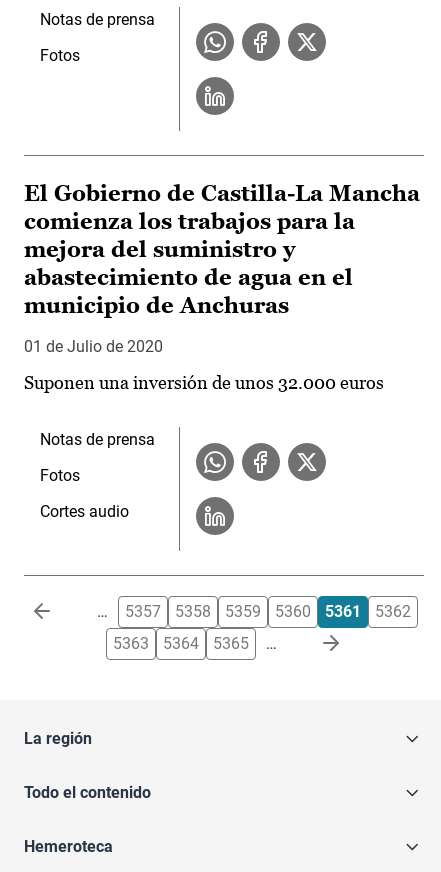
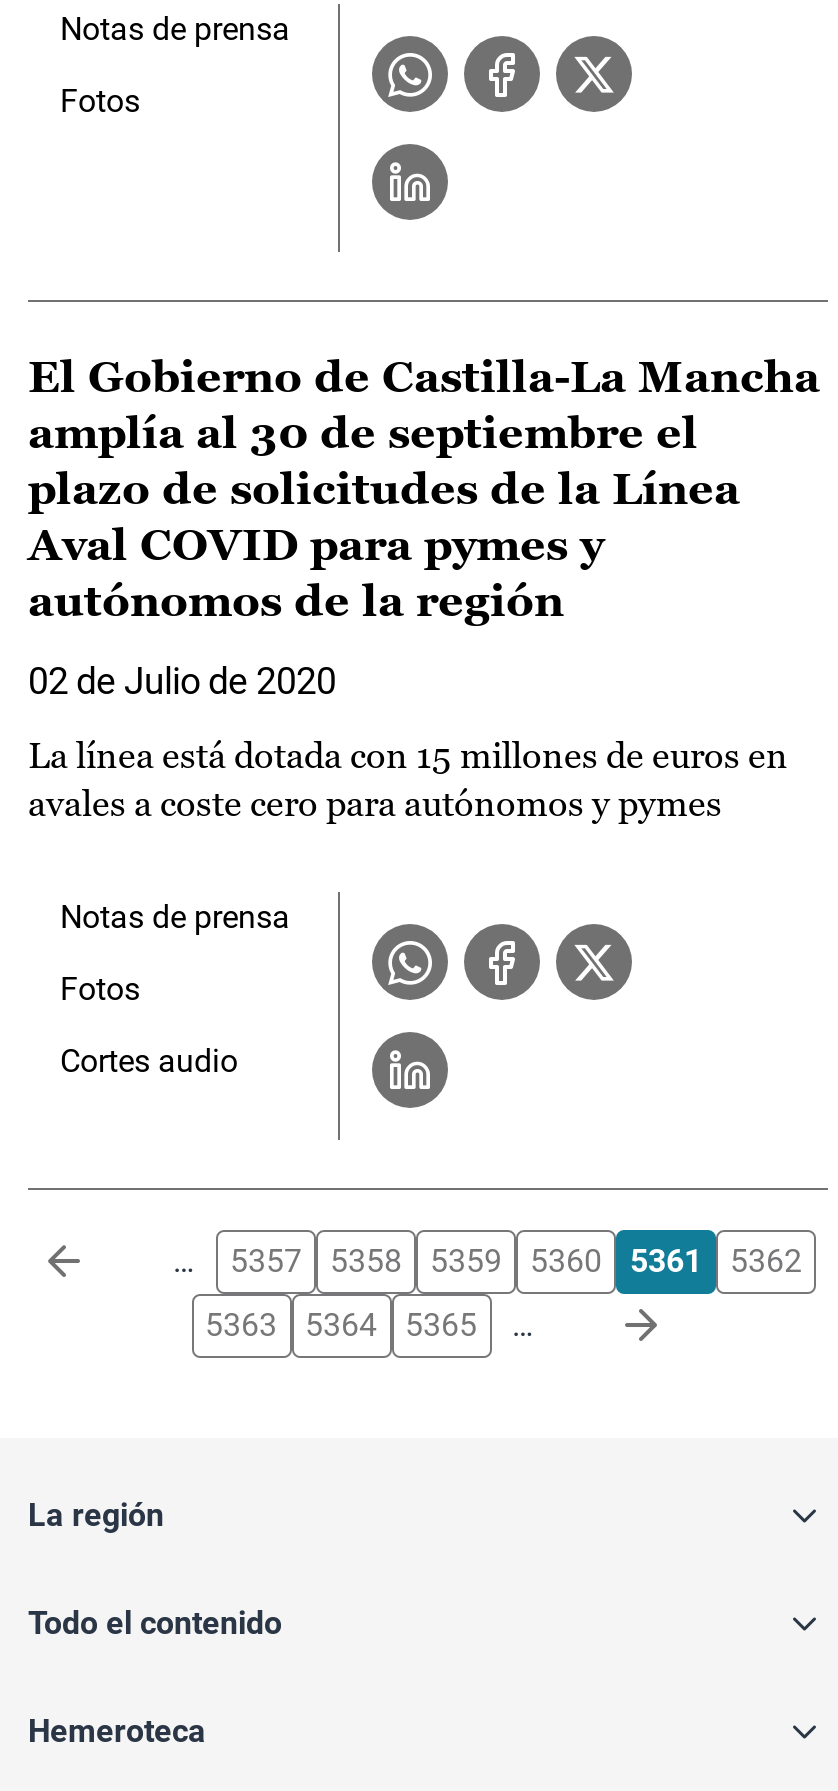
- comienza los trabajos para la
- mejora del suministro y
- abastecimiento de agua en el
- municipio de Anchuras
+ amplía al 30 de septiembre el
+ plazo de solicitudes de la Línea
+ Aval COVID para pymes y
+ autónomos de la región

- 01 de Julio de 2020
+ 02 de Julio de 2020

- Suponen una inversión de unos 32.000 euros
+ La línea está dotada con 15 millones de euros en
+ avales a coste cero para autónomos y pymes
